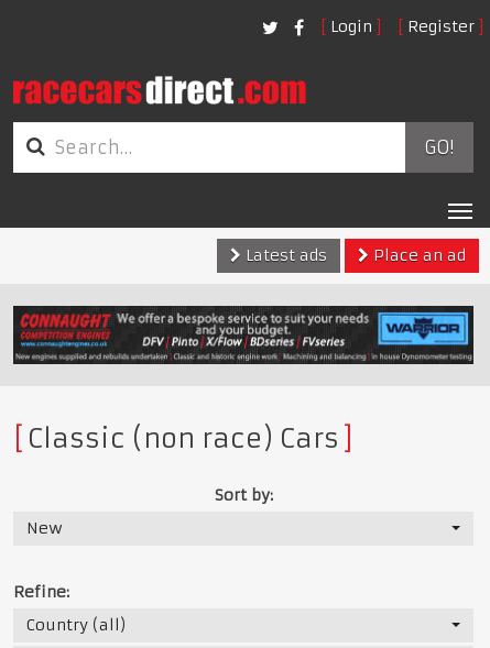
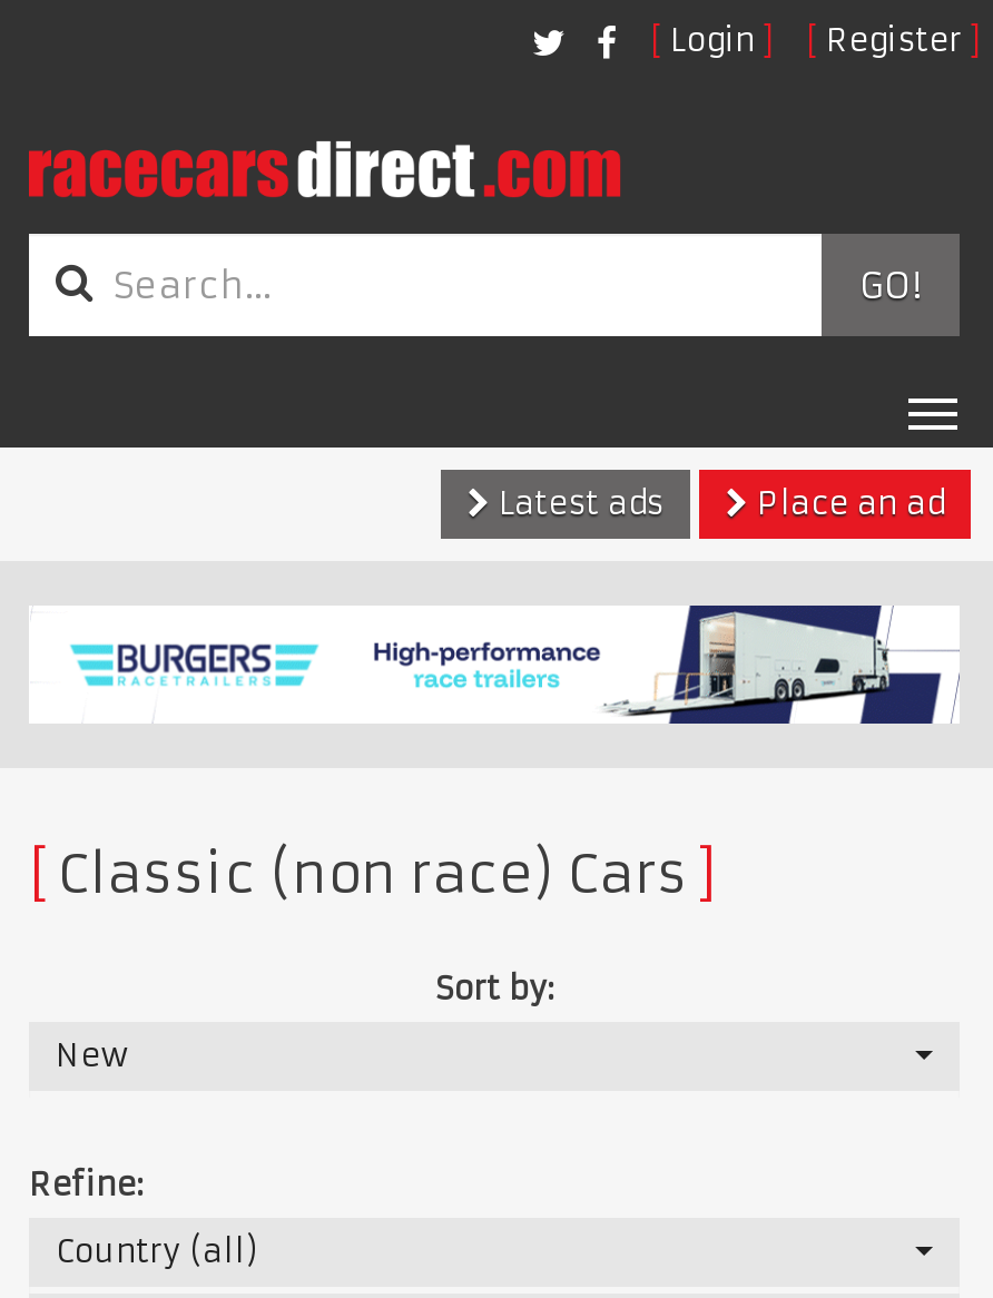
- [image]
+ [image]
